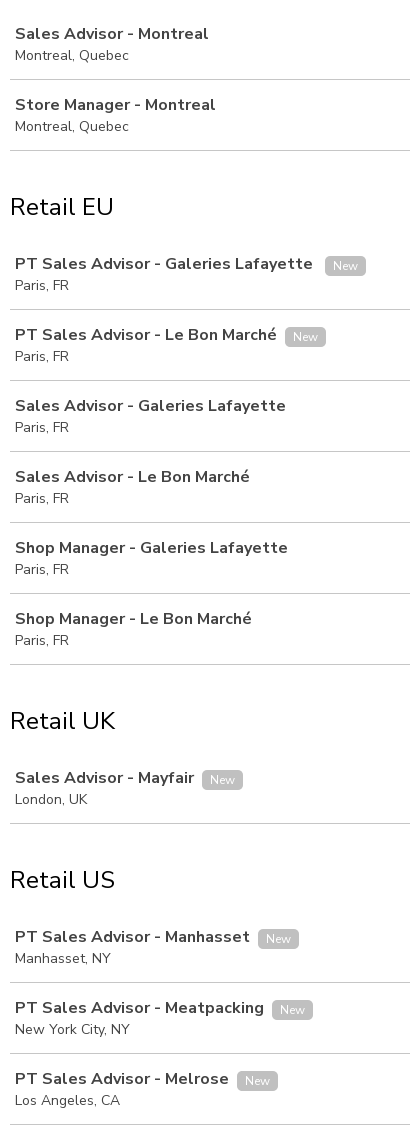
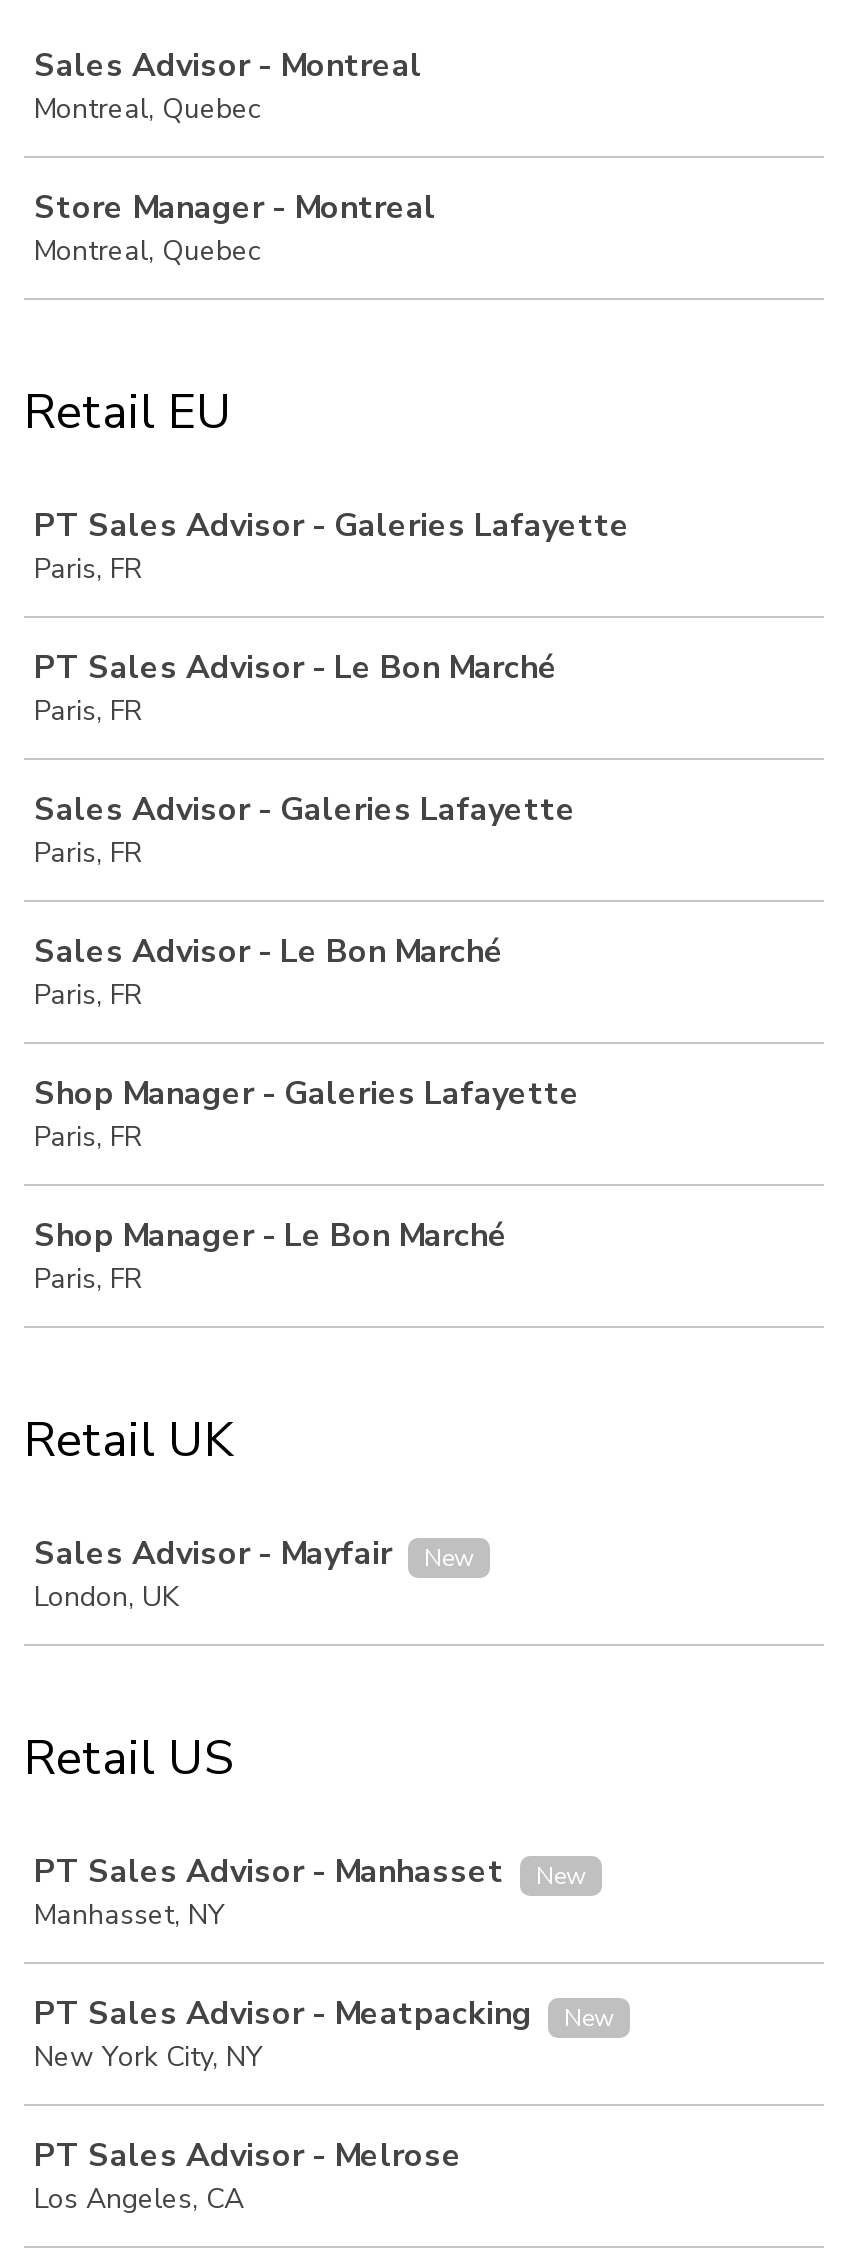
- New

- New

- New
